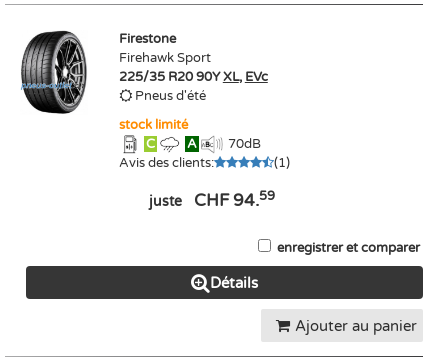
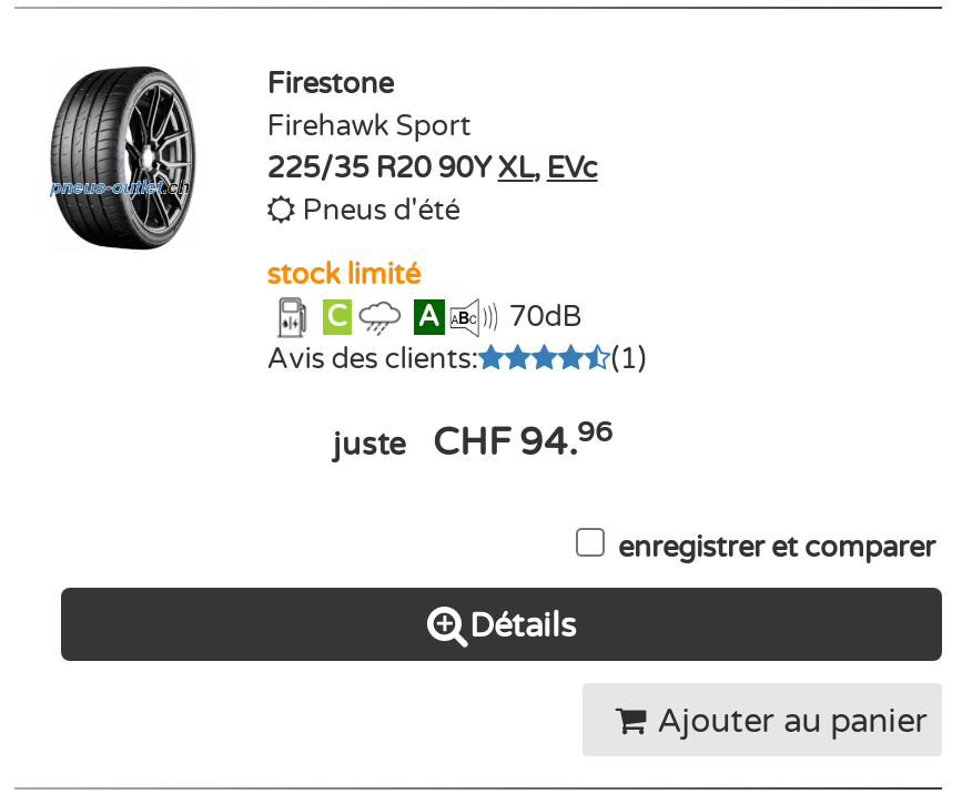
- juste CHF 94.59
+ juste CHF 94.96
